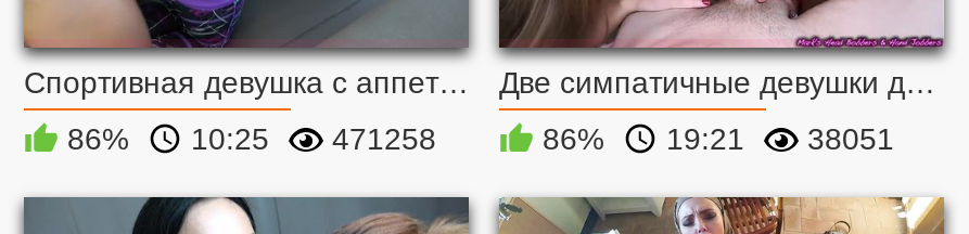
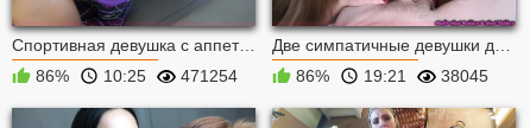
- 86% 10:25 471258
+ 86% 10:25 471254

- 86% 19:21 38051
+ 86% 19:21 38045
